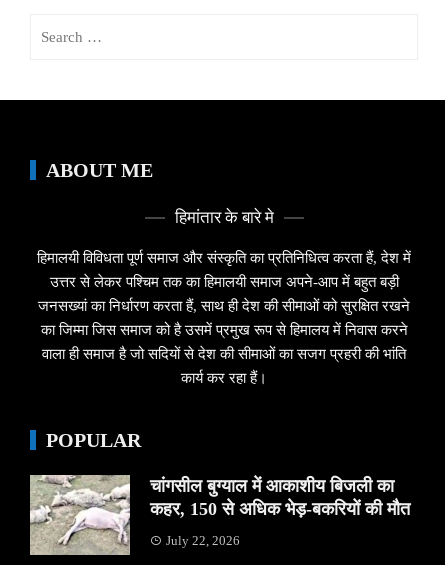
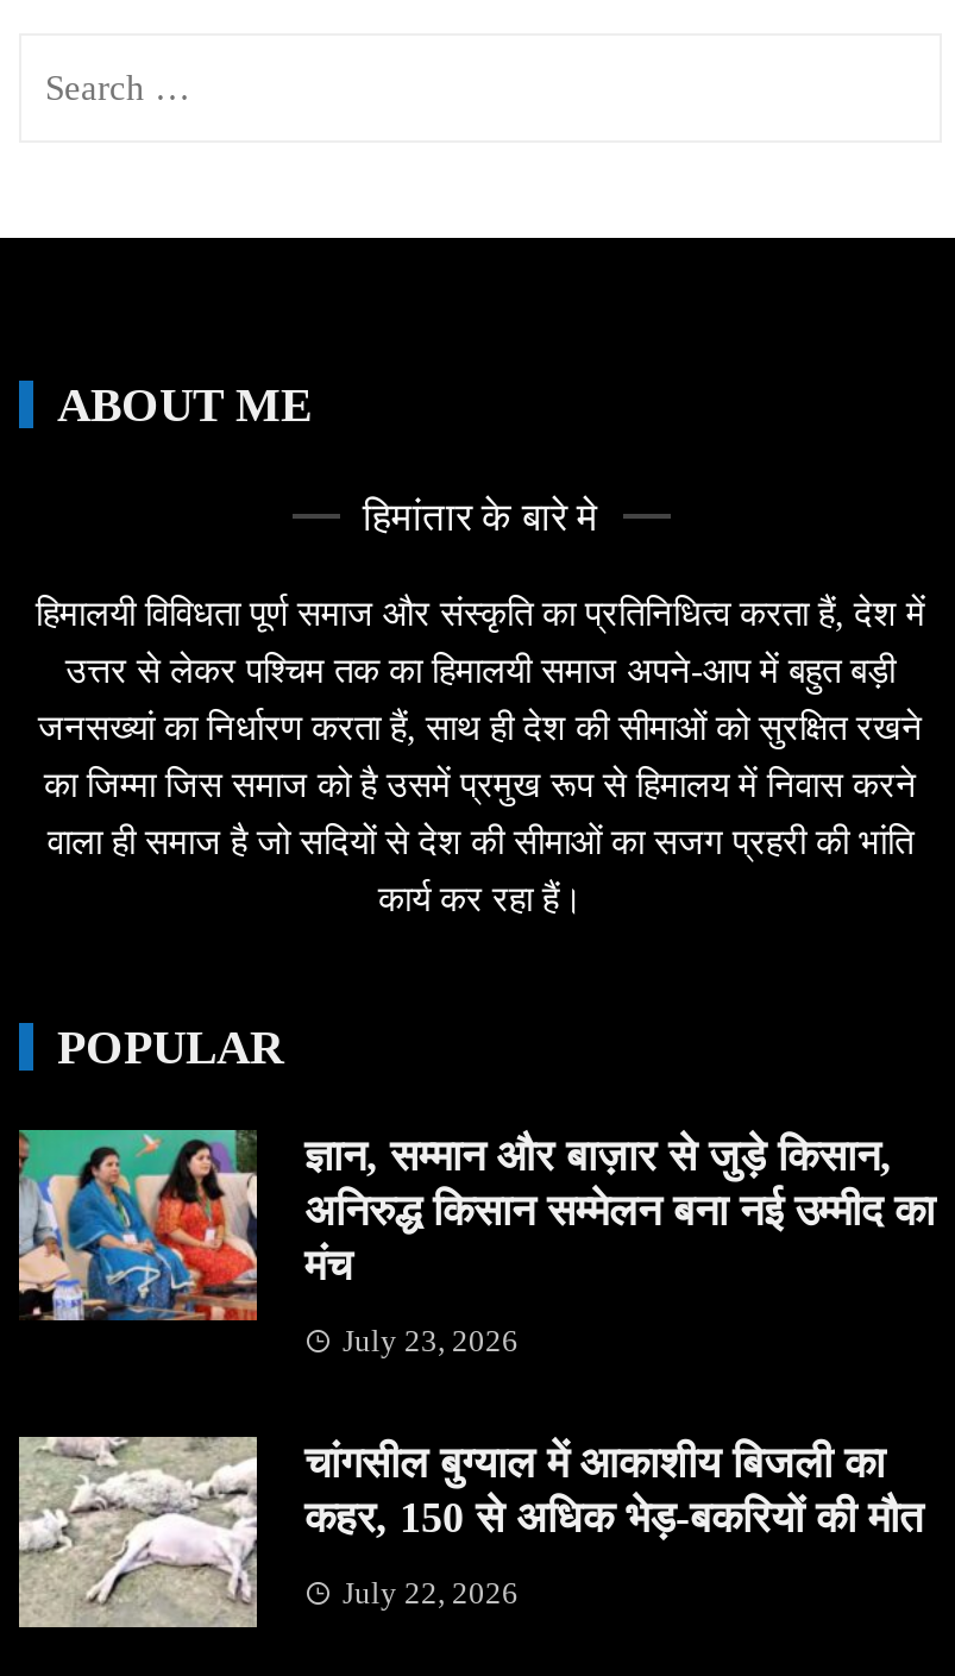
+ [image]
+ ज्ञान, सम्मान और बाज़ार से जुड़े किसान,
+ अनिरुद्ध किसान सम्मेलन बना नई उम्मीद का
+ मंच
+ July 23, 2026
